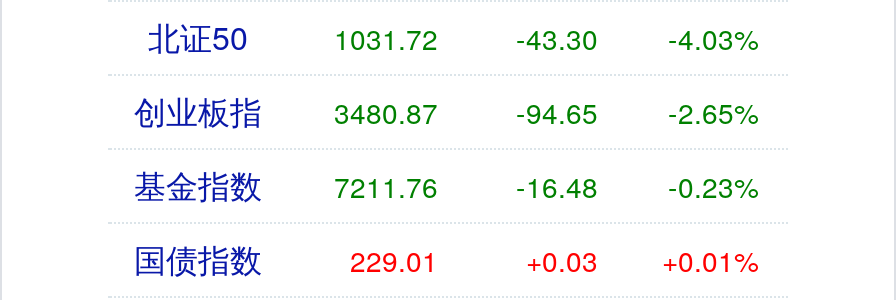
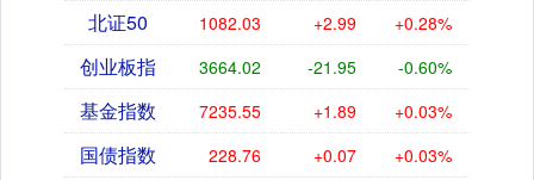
- 1031.72
+ 1082.03

- -43.30
+ +2.99

- -4.03%
+ +0.28%

- 3480.87
+ 3664.02

- -94.65
+ -21.95

- -2.65%
+ -0.60%

- 7211.76
+ 7235.55

- -16.48
+ +1.89

- -0.23%
+ +0.03%

- 229.01
+ 228.76

- +0.03
+ +0.07

- +0.01%
+ +0.03%
